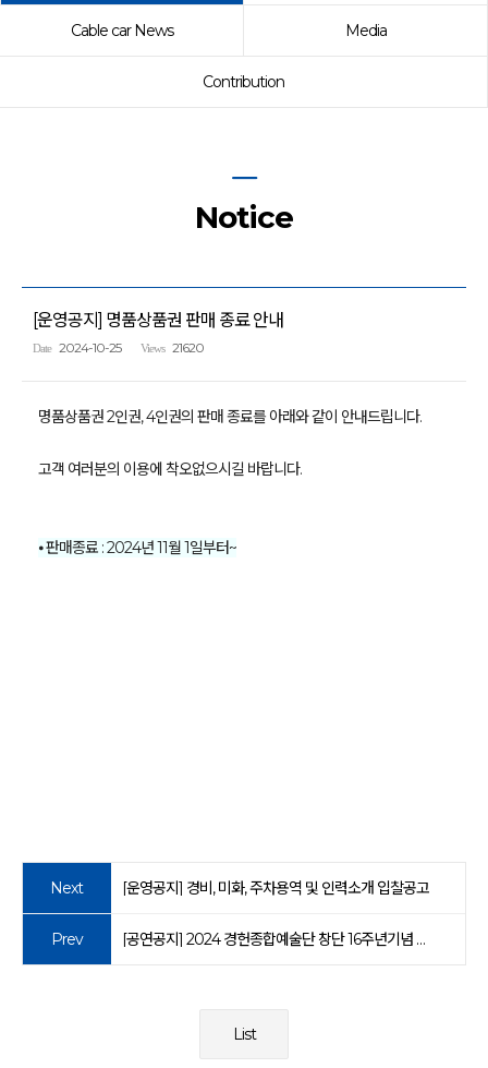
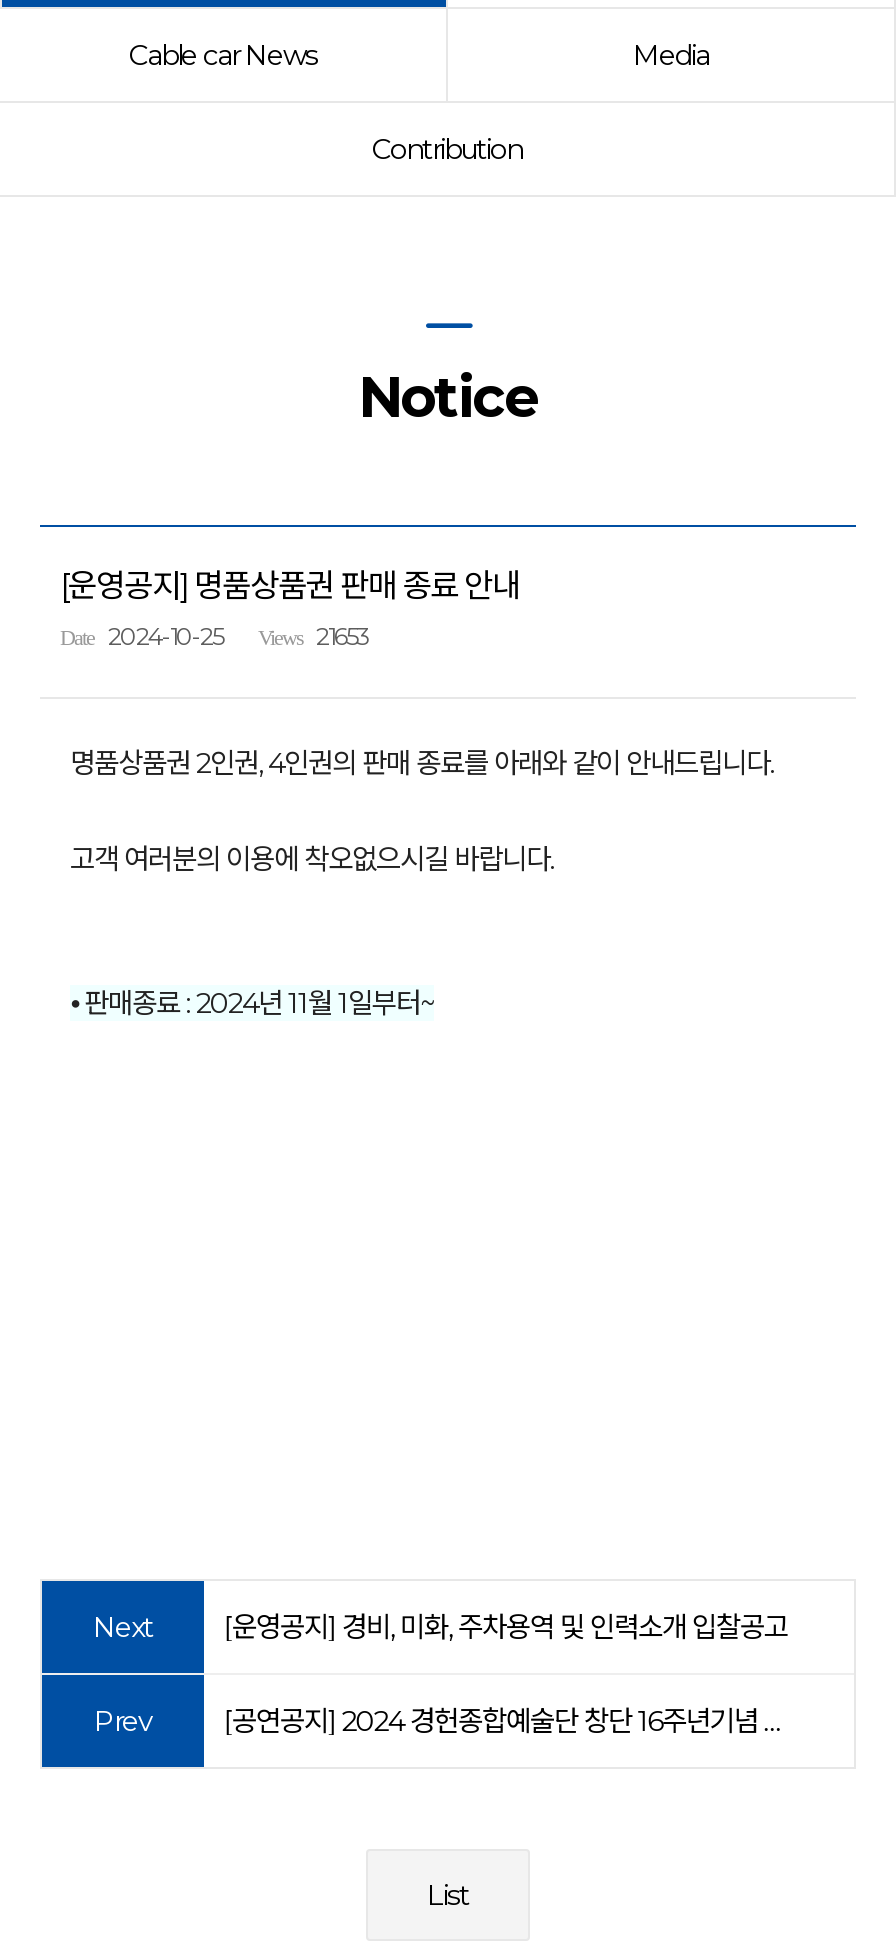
- Date 2024-10-25 Views 21620
+ Date 2024-10-25 Views 21653
